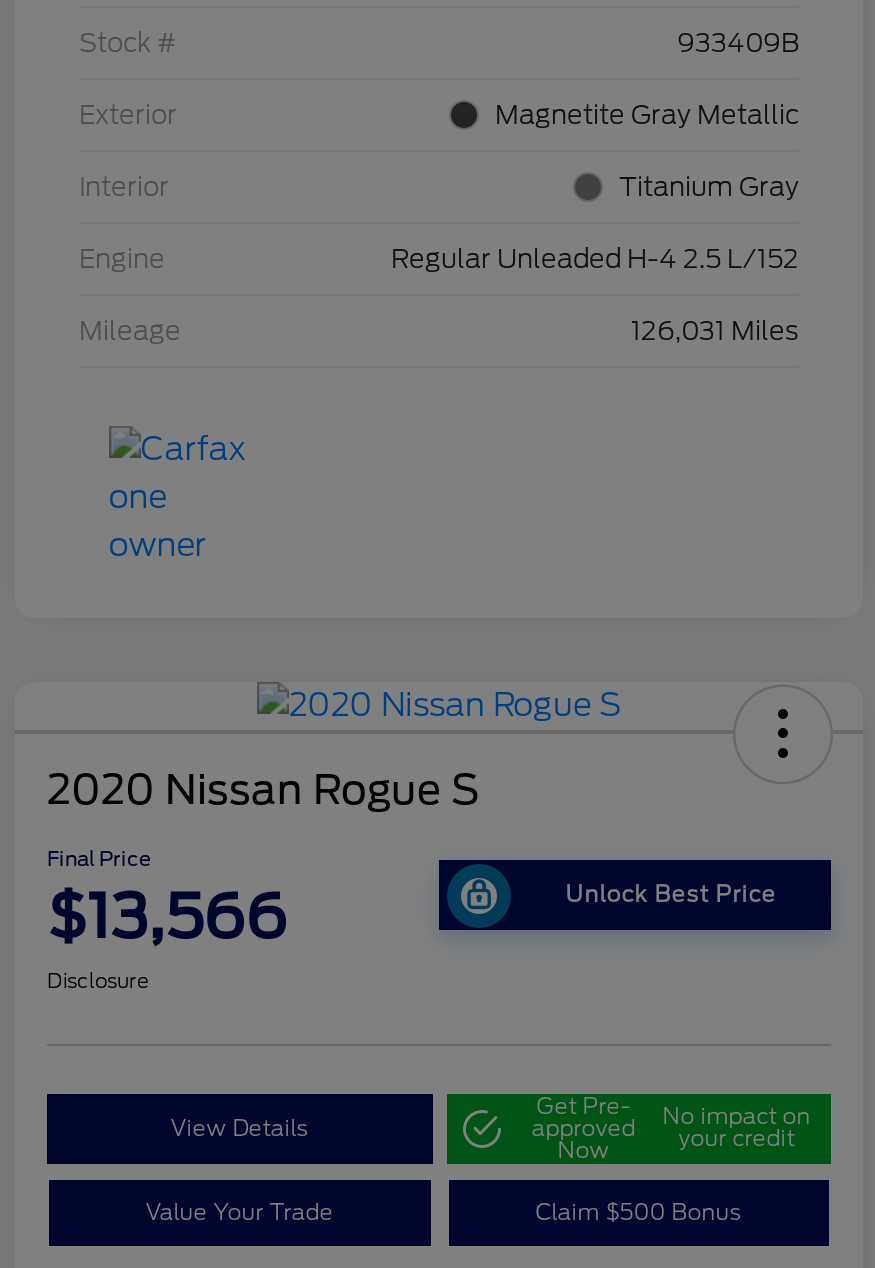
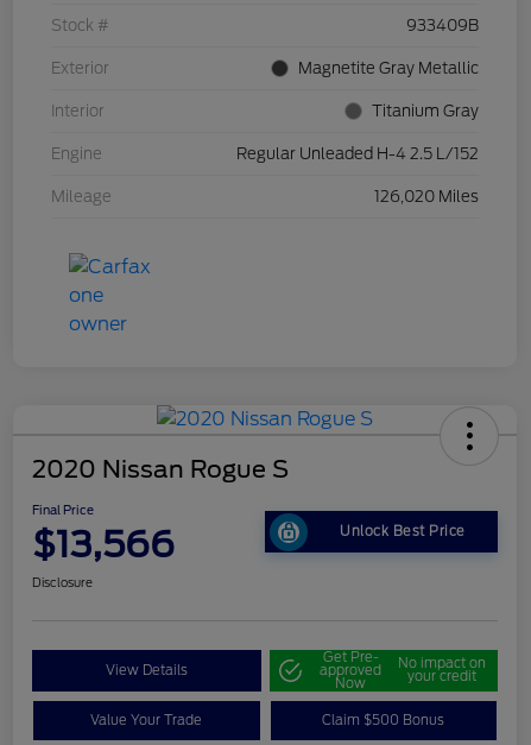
- 126,031 Miles
+ 126,020 Miles
